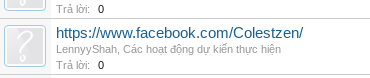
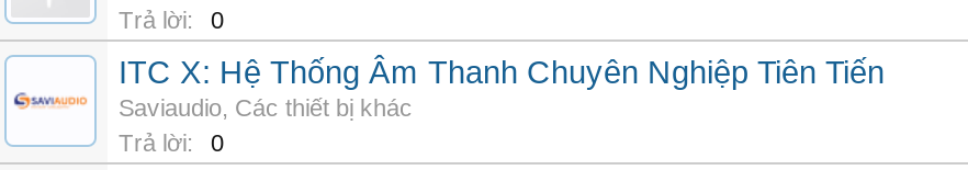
+ [image]

- https://www.facebook.com/Colestzen/
- LennyyShah, Các hoạt động dự kiến thực hiện
+ ITC X: Hệ Thống Âm Thanh Chuyên Nghiệp Tiên Tiến
+ Saviaudio, Các thiết bị khác
